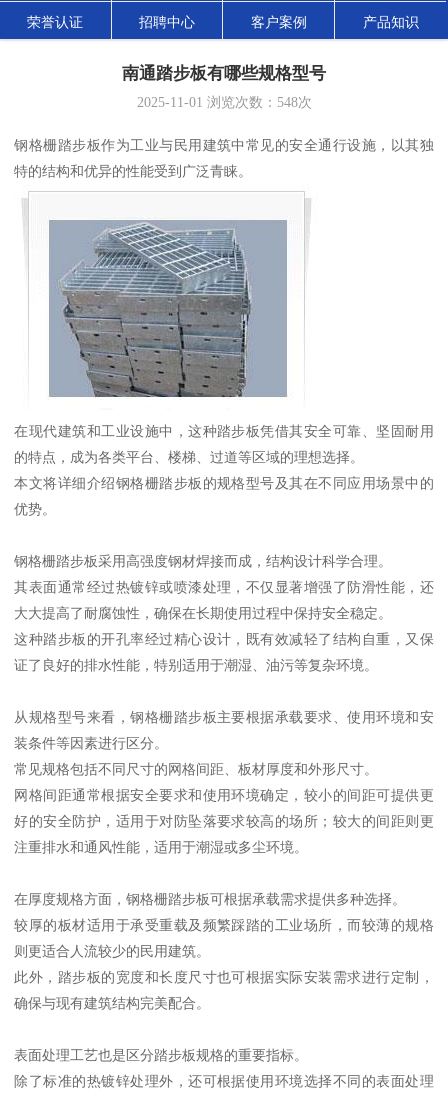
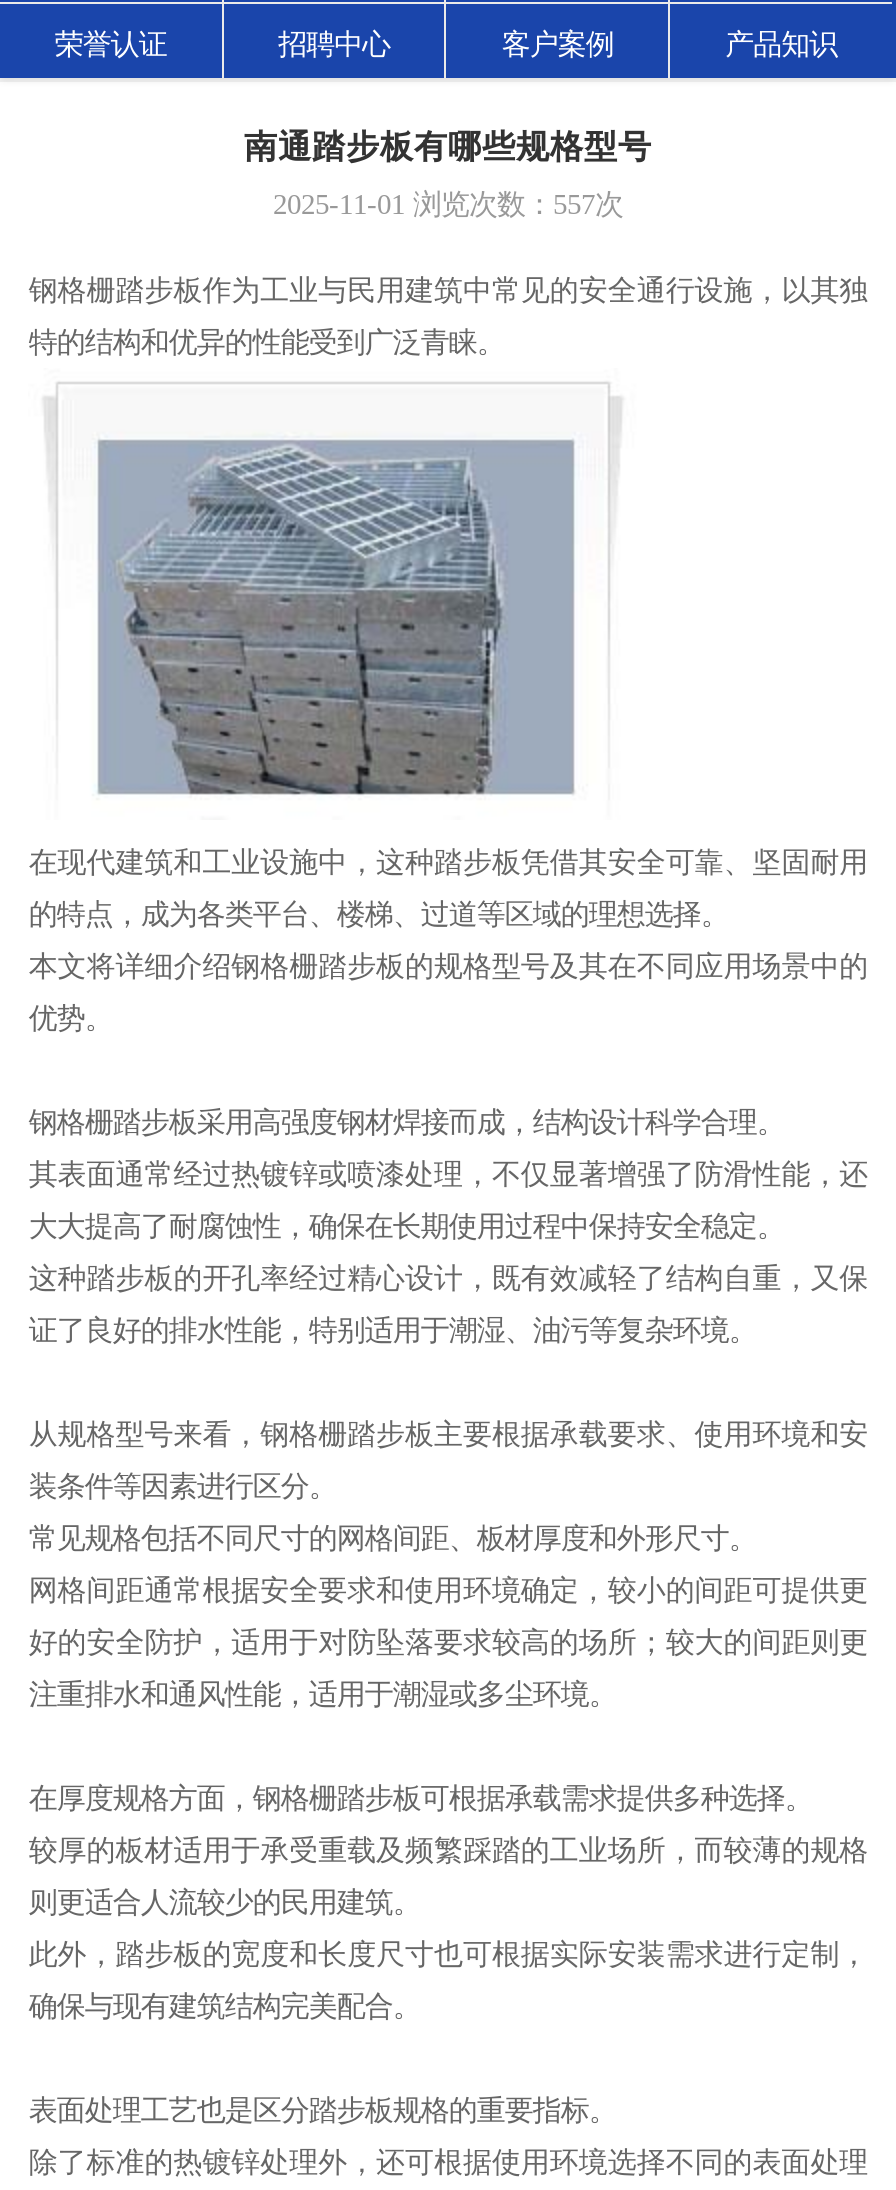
- 2025-11-01浏览次数：548次
+ 2025-11-01浏览次数：557次
